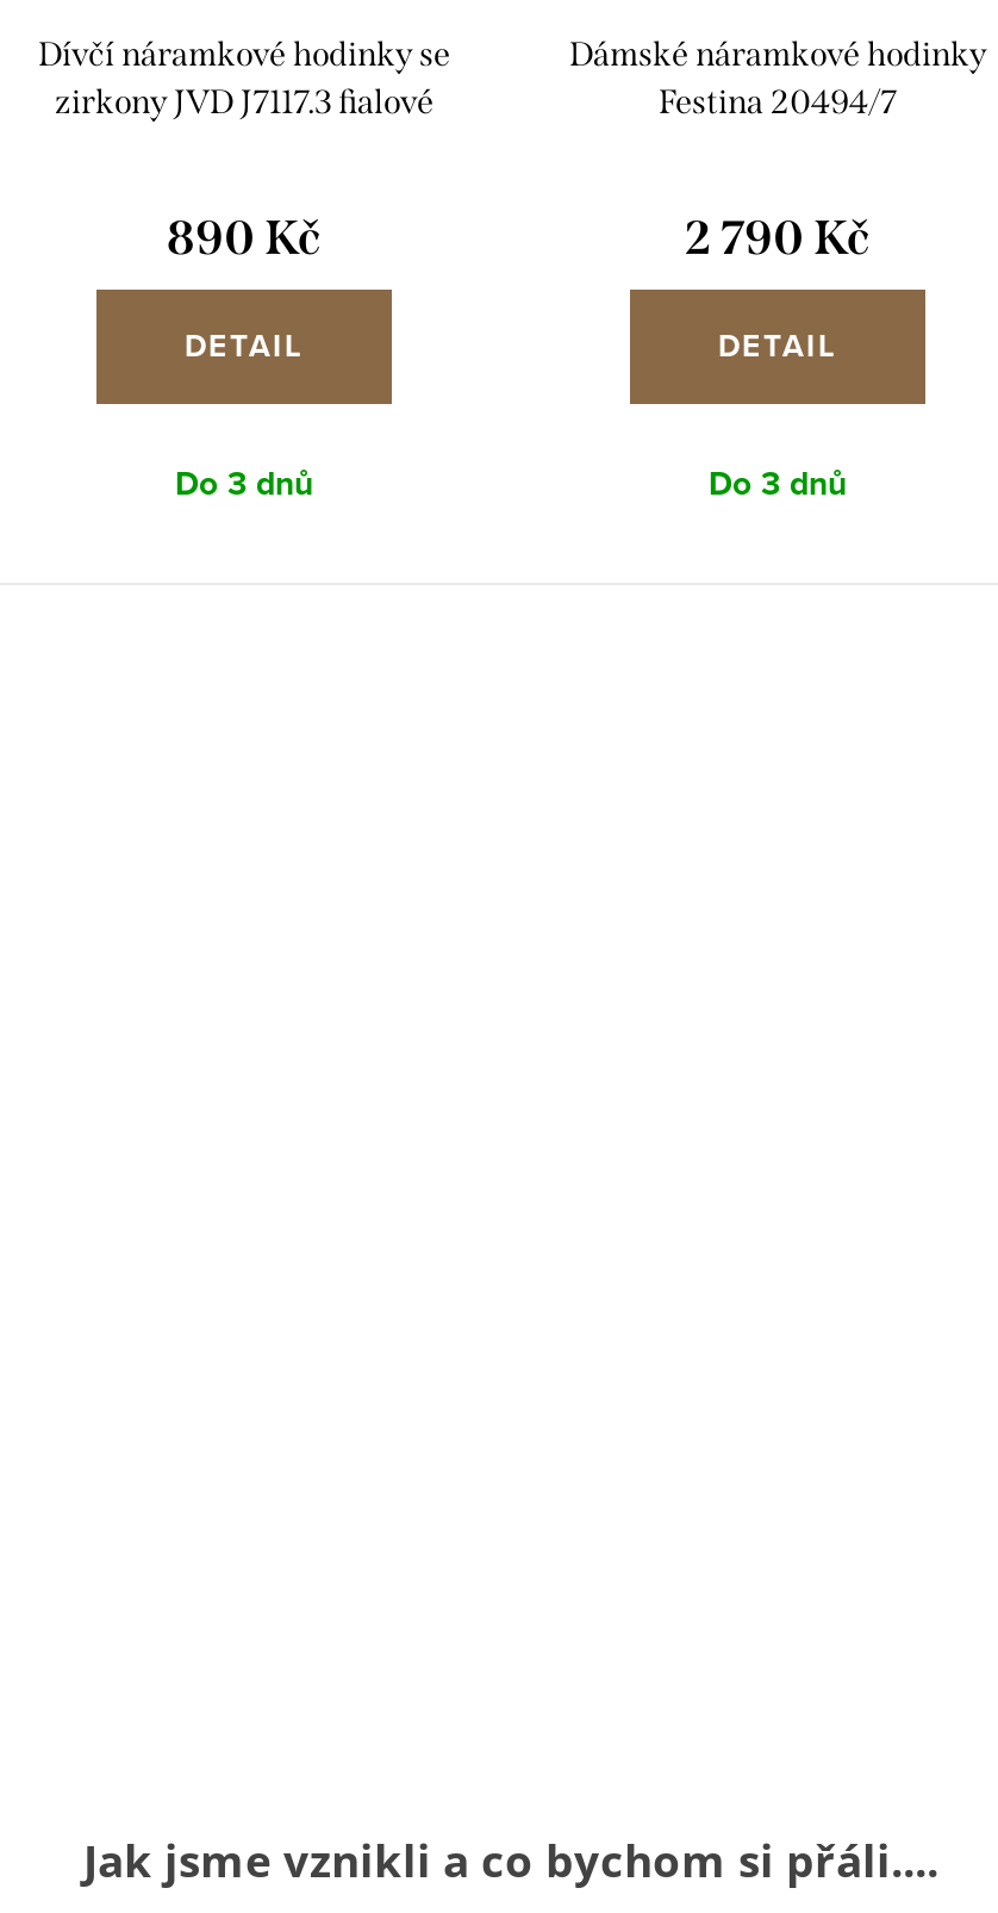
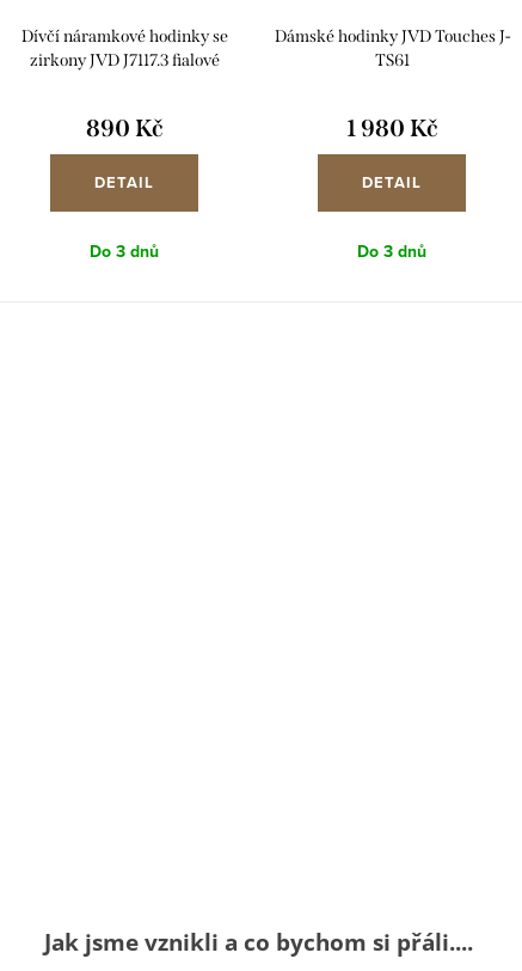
- Dámské náramkové hodinky
- Festina 20494/7
+ Dámské hodinky JVD Touches J-
+ TS61

- 2 790 Kč
+ 1 980 Kč
